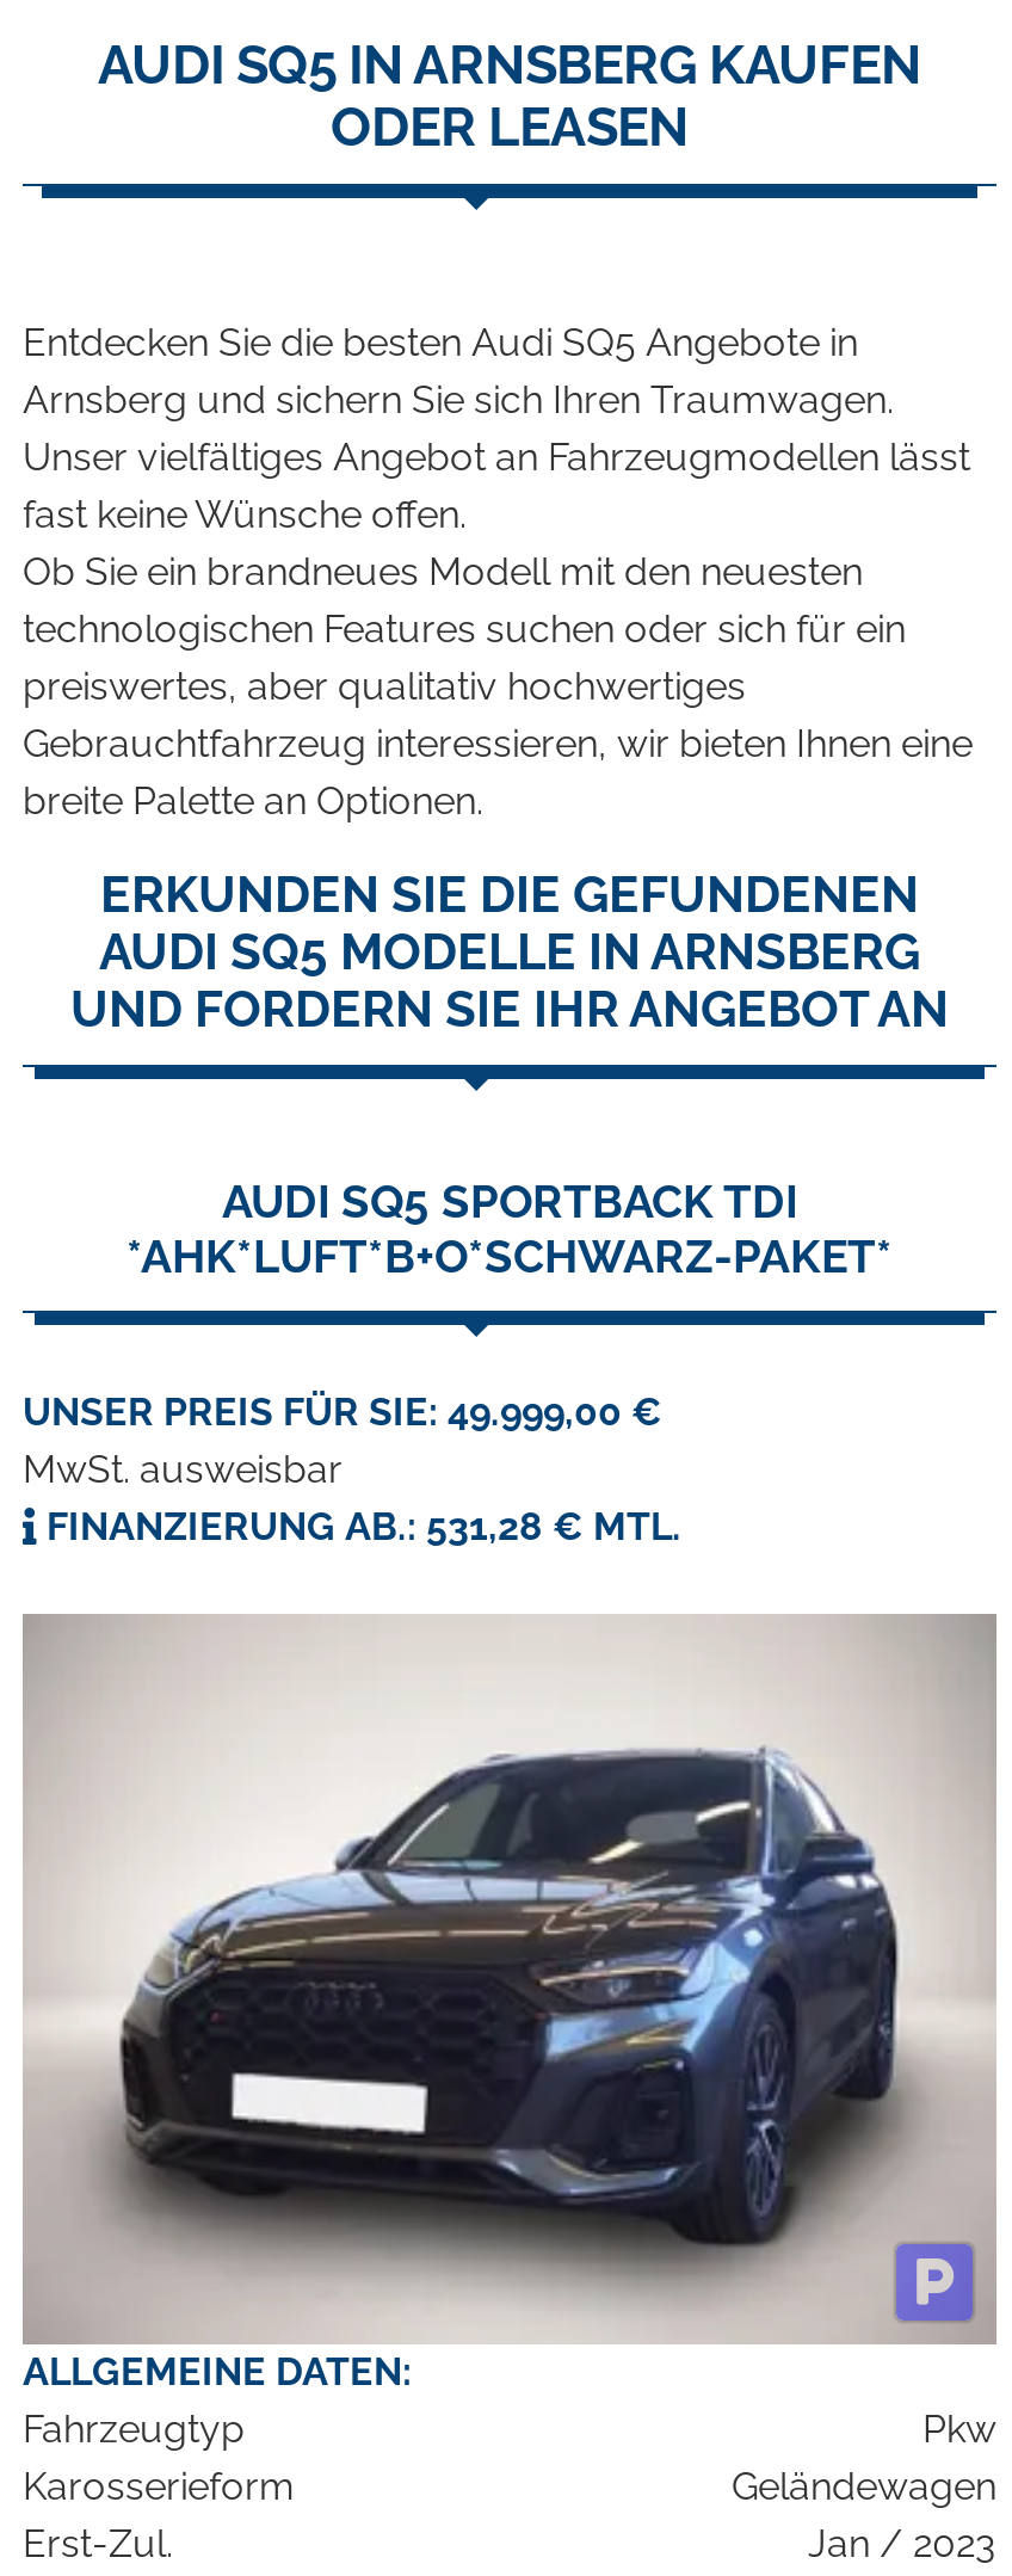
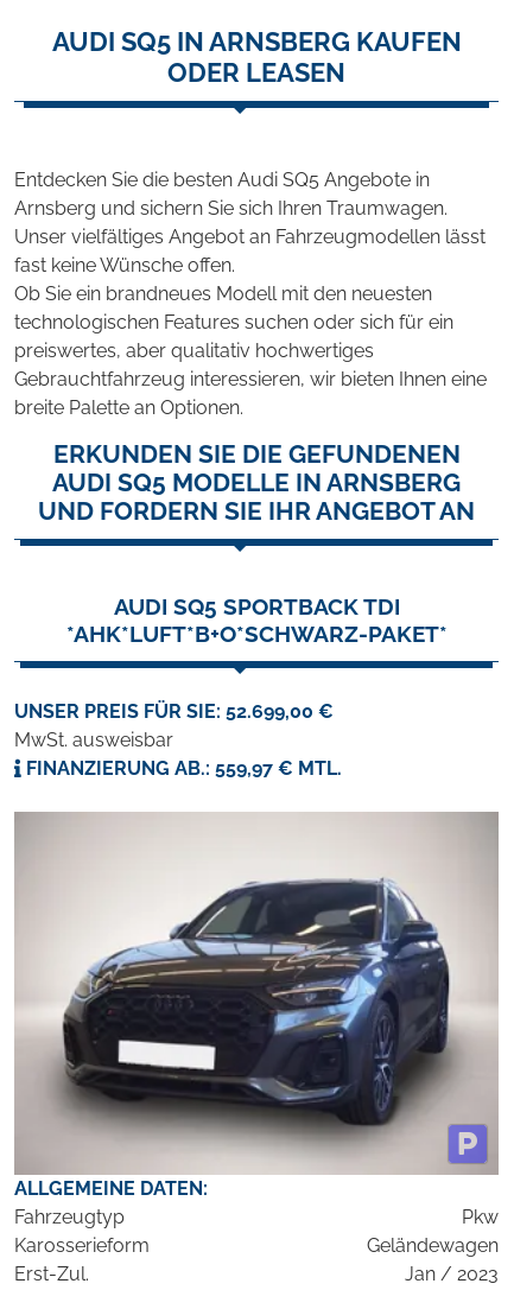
- UNSER PREIS FÜR SIE: 49.999,00 €
+ UNSER PREIS FÜR SIE: 52.699,00 €

- FINANZIERUNG AB.: 531,28 € MTL.
+ FINANZIERUNG AB.: 559,97 € MTL.
